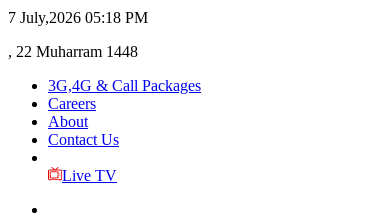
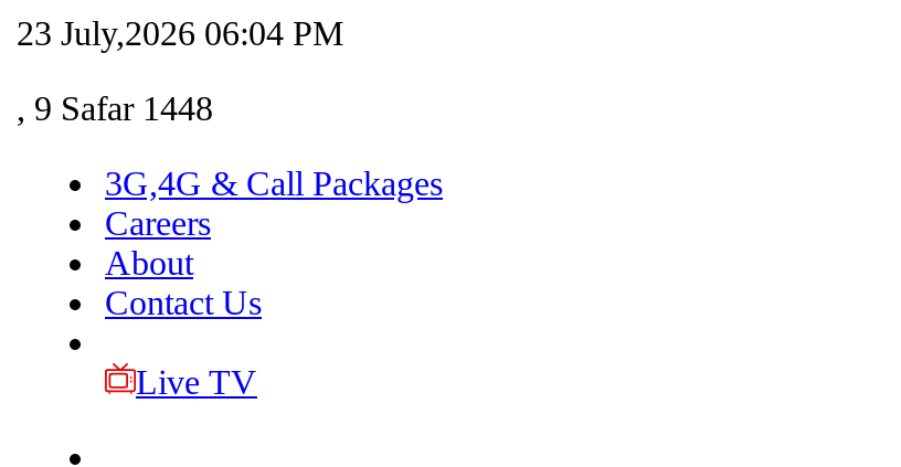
- 7 July,2026 05:18 PM
+ 23 July,2026 06:04 PM

- , 22 Muharram 1448
+ , 9 Safar 1448
